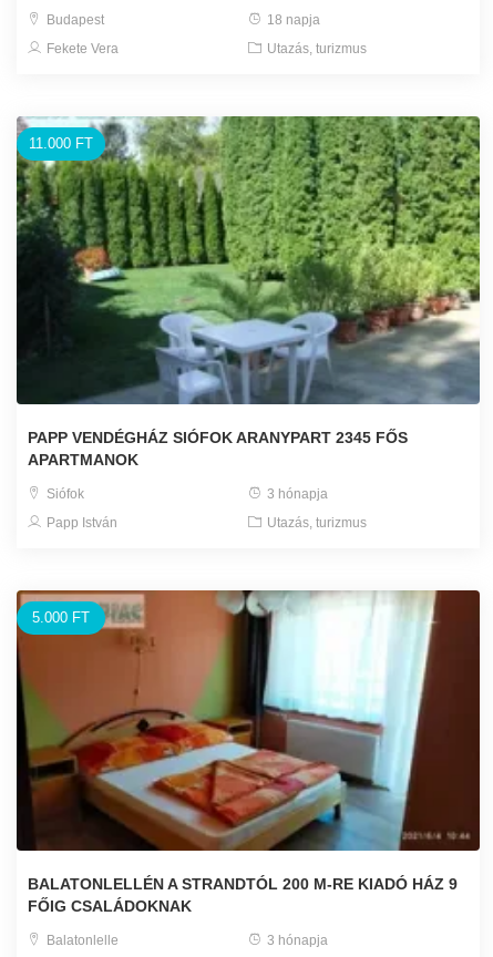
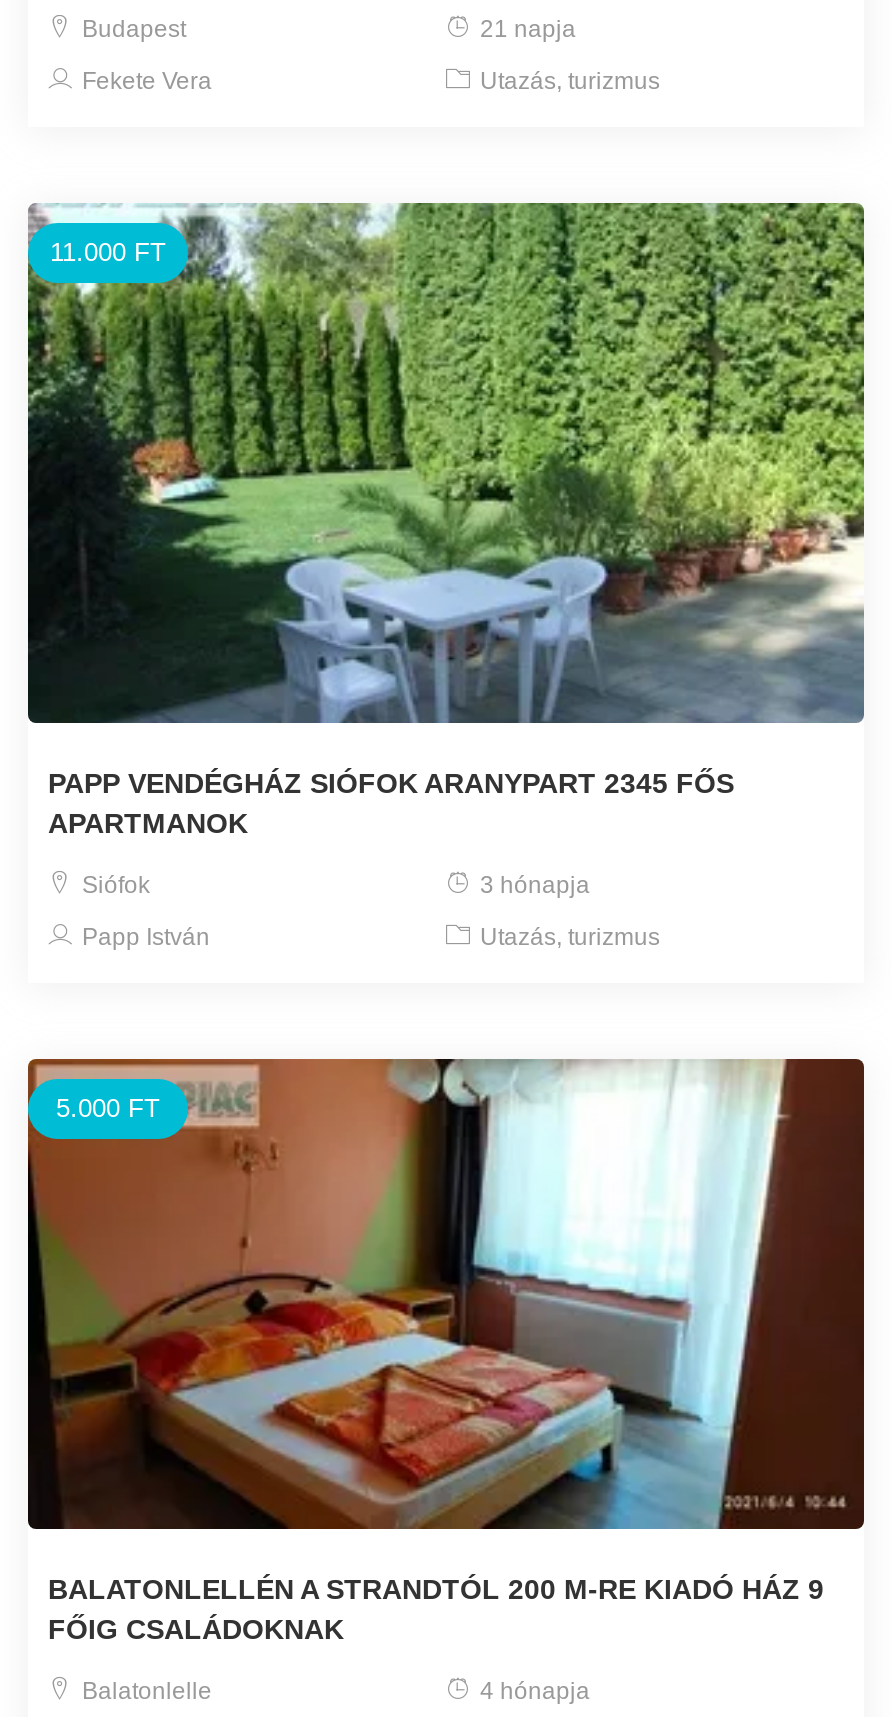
- 18 napja
+ 21 napja

- 3 hónapja
+ 4 hónapja
